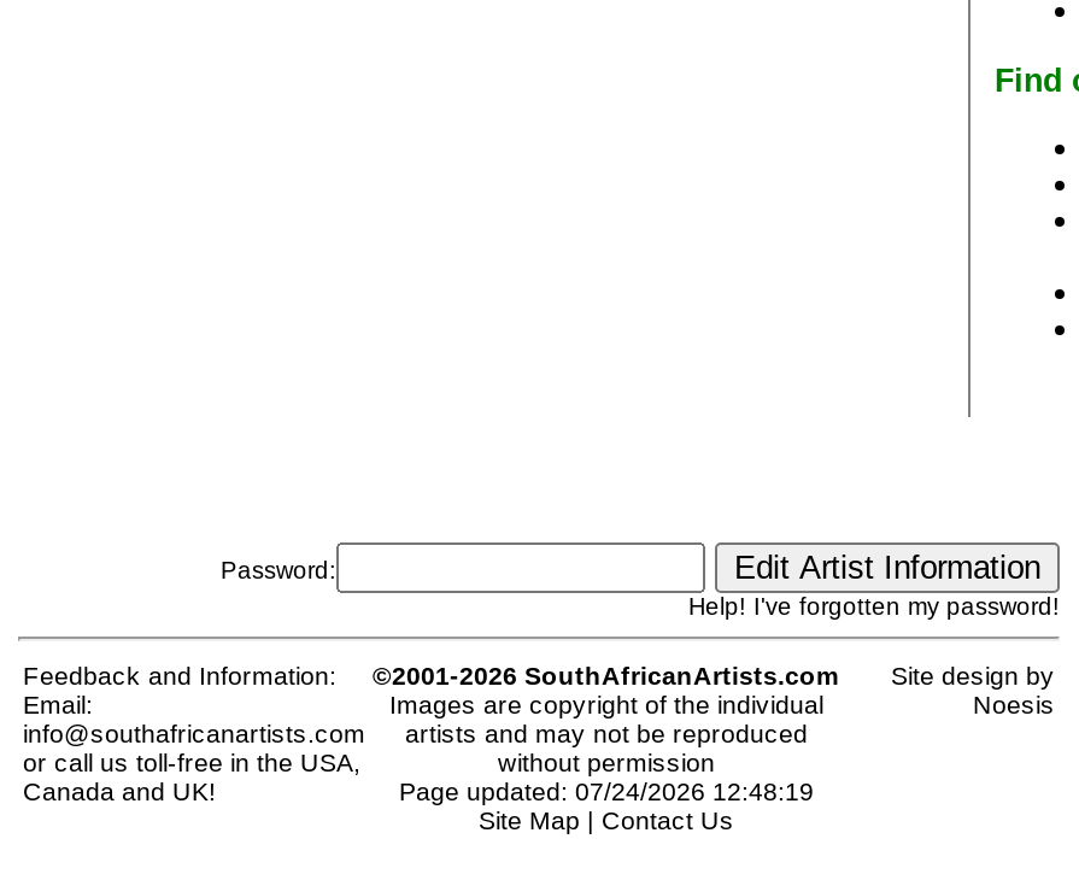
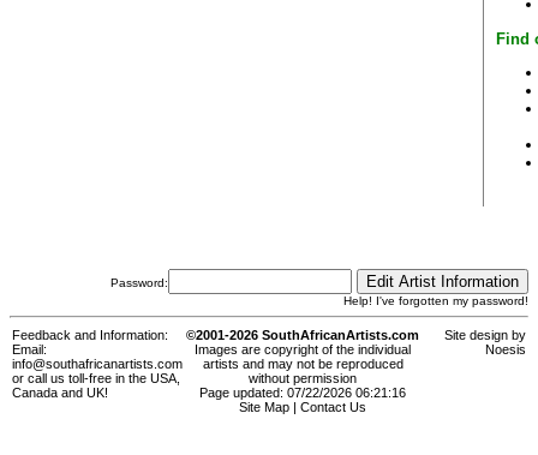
- Page updated: 07/24/2026 12:48:19
+ Page updated: 07/22/2026 06:21:16
